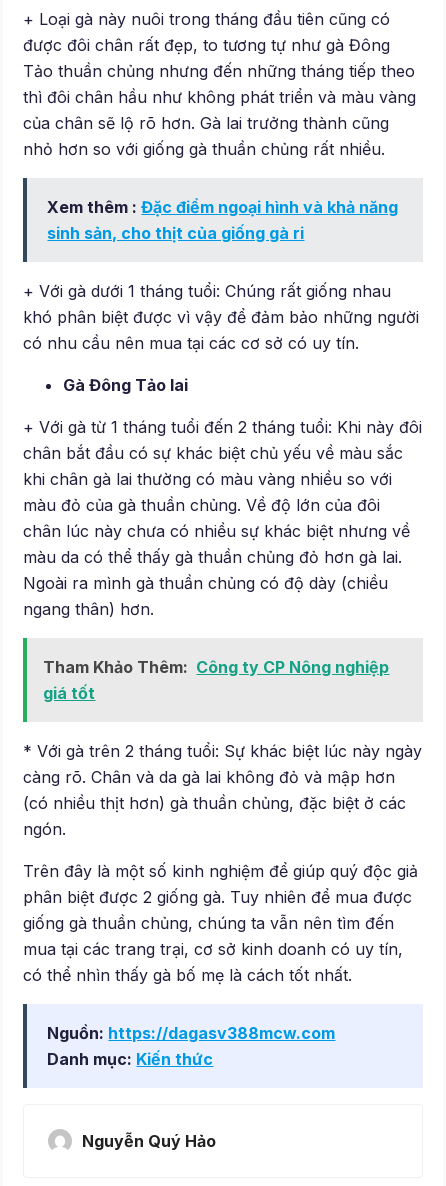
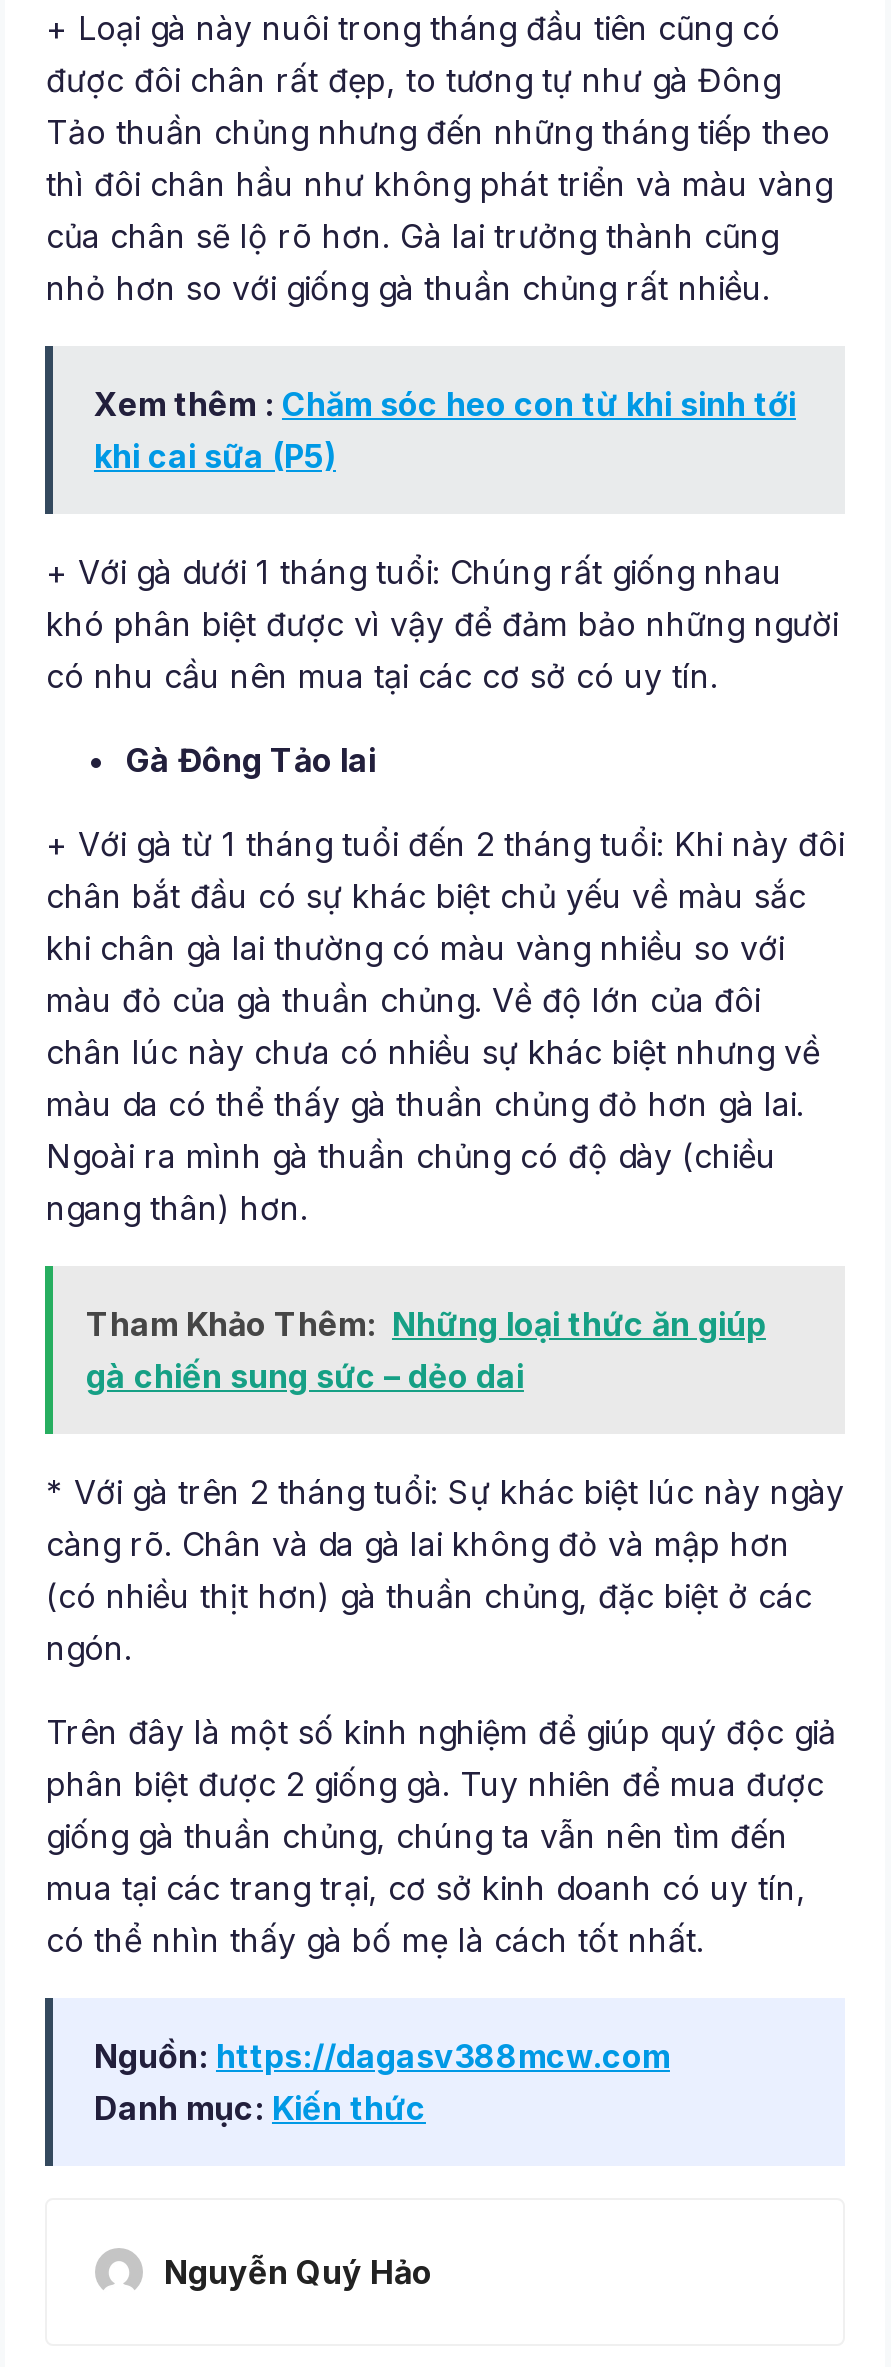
- Xem thêm : Đặc điểm ngoại hình và khả năng
- sinh sản, cho thịt của giống gà ri
+ Xem thêm : Chăm sóc heo con từ khi sinh tới
+ khi cai sữa (P5)

- Tham Khảo Thêm: Công ty CP Nông nghiệp
- giá tốt
+ Tham Khảo Thêm: Những loại thức ăn giúp
+ gà chiến sung sức – dẻo dai
